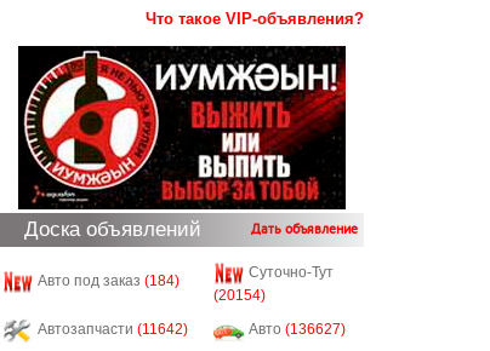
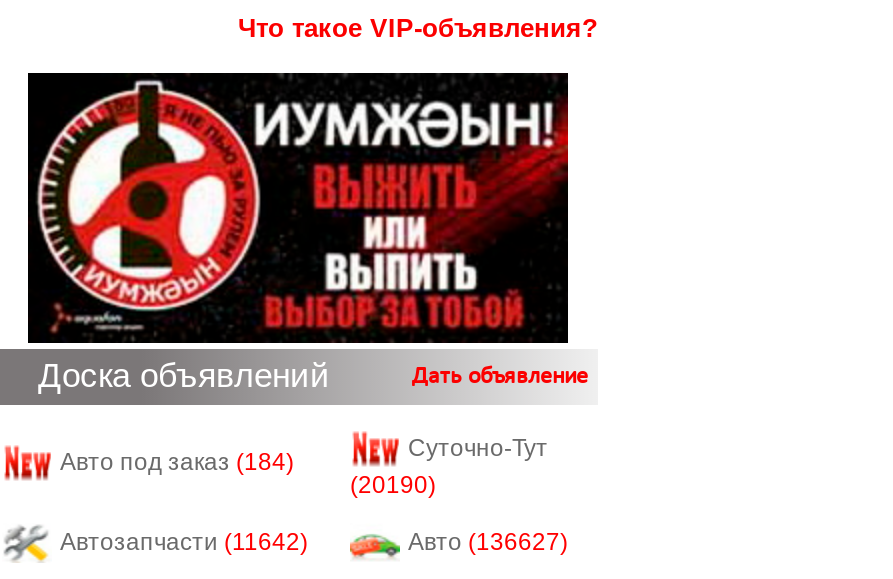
- (20154)
+ (20190)
